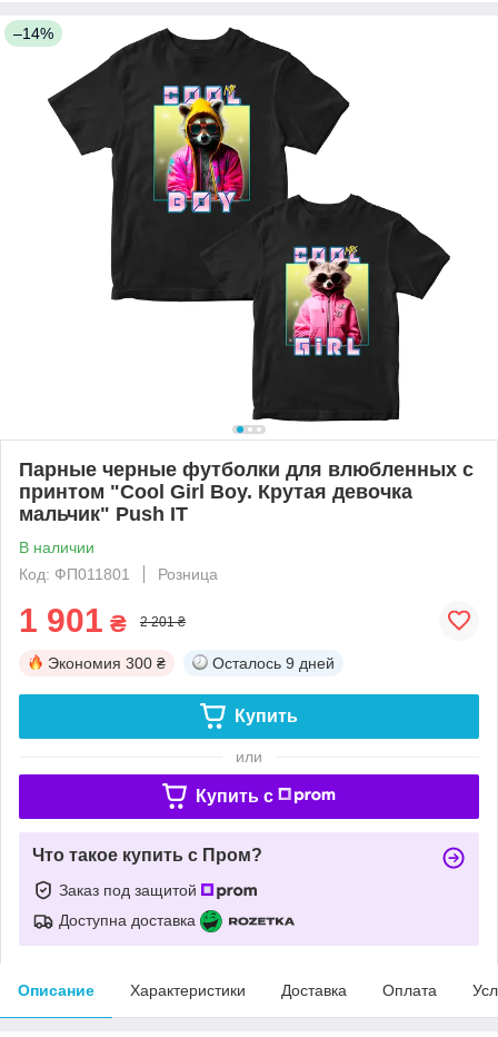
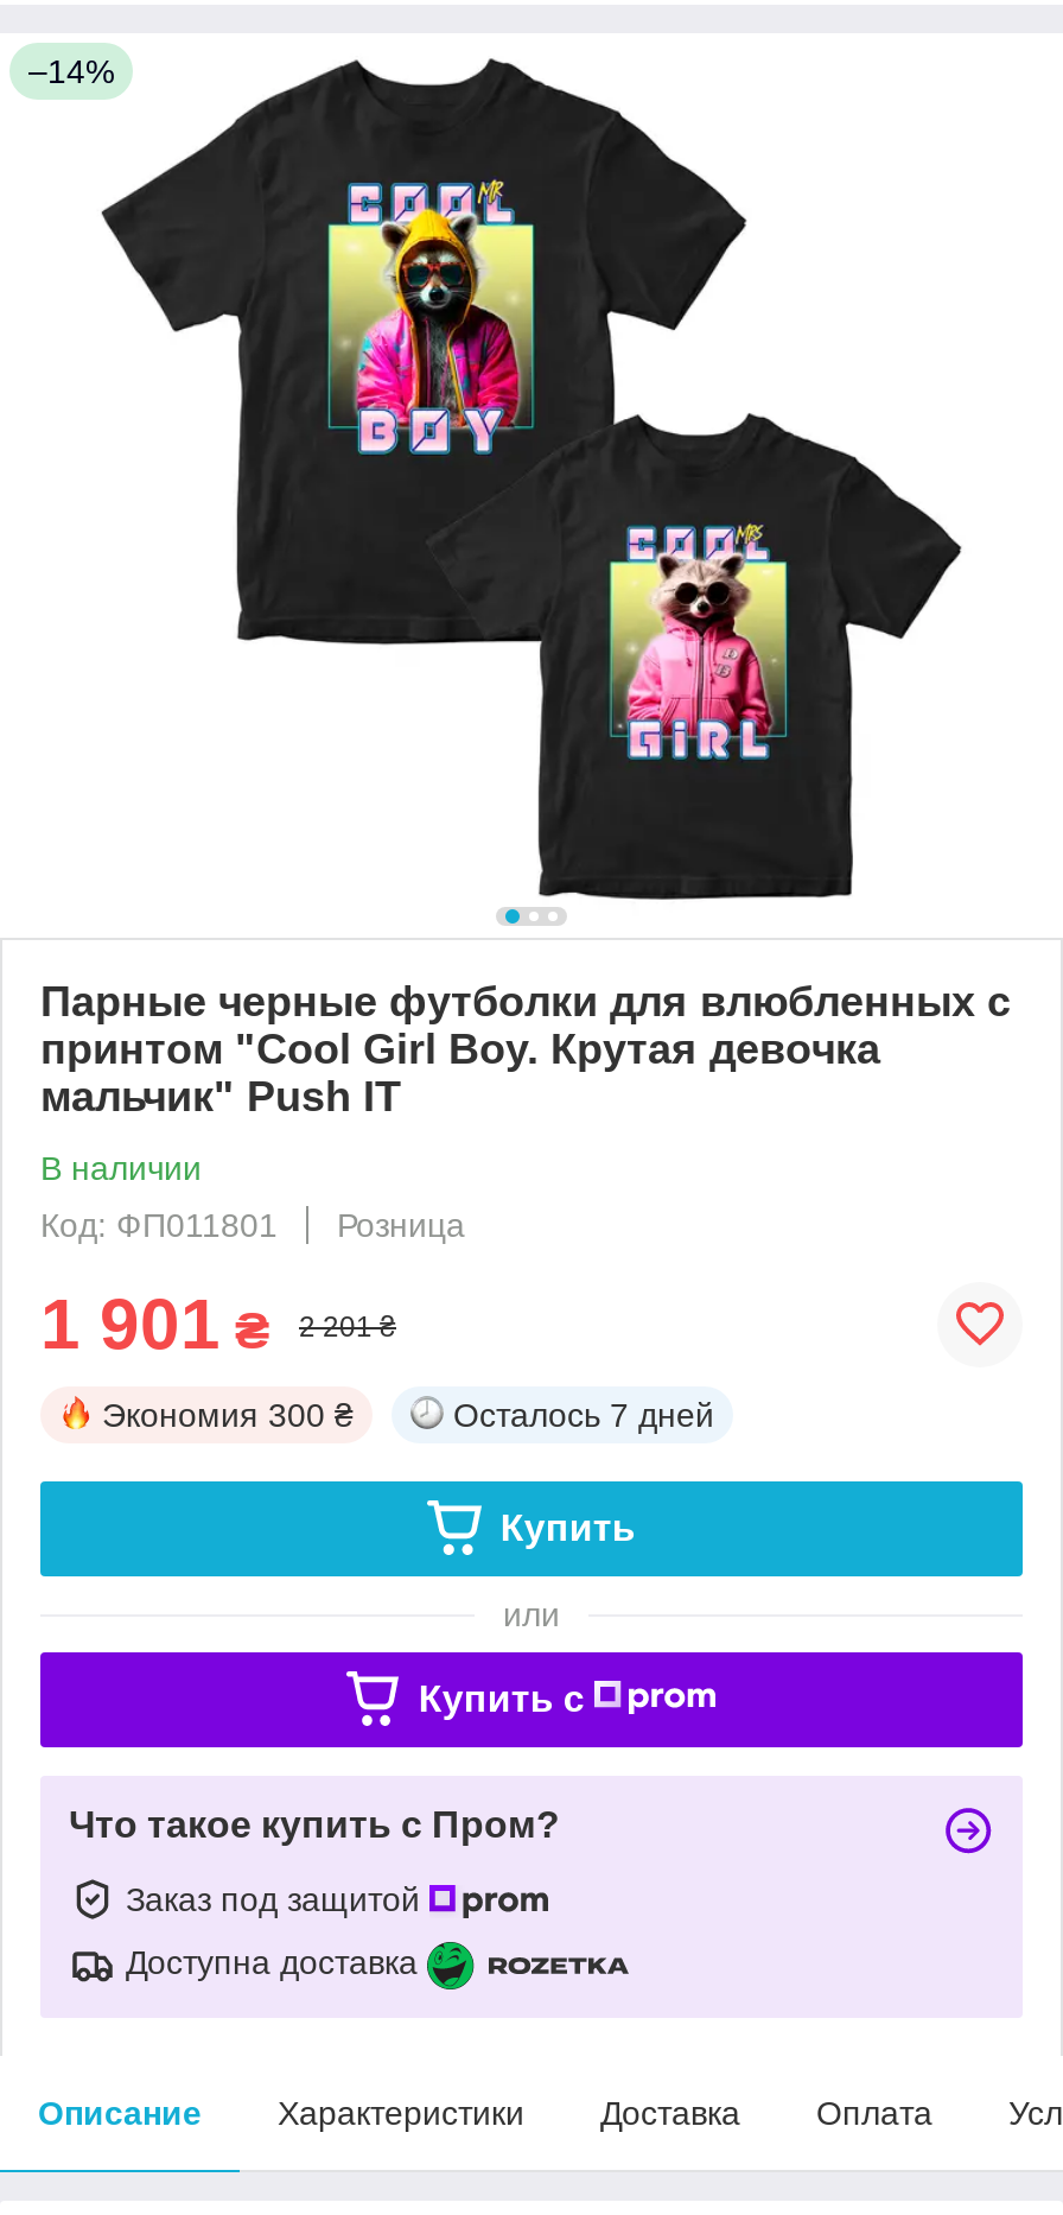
- Осталось 9 дней
+ Осталось 7 дней
